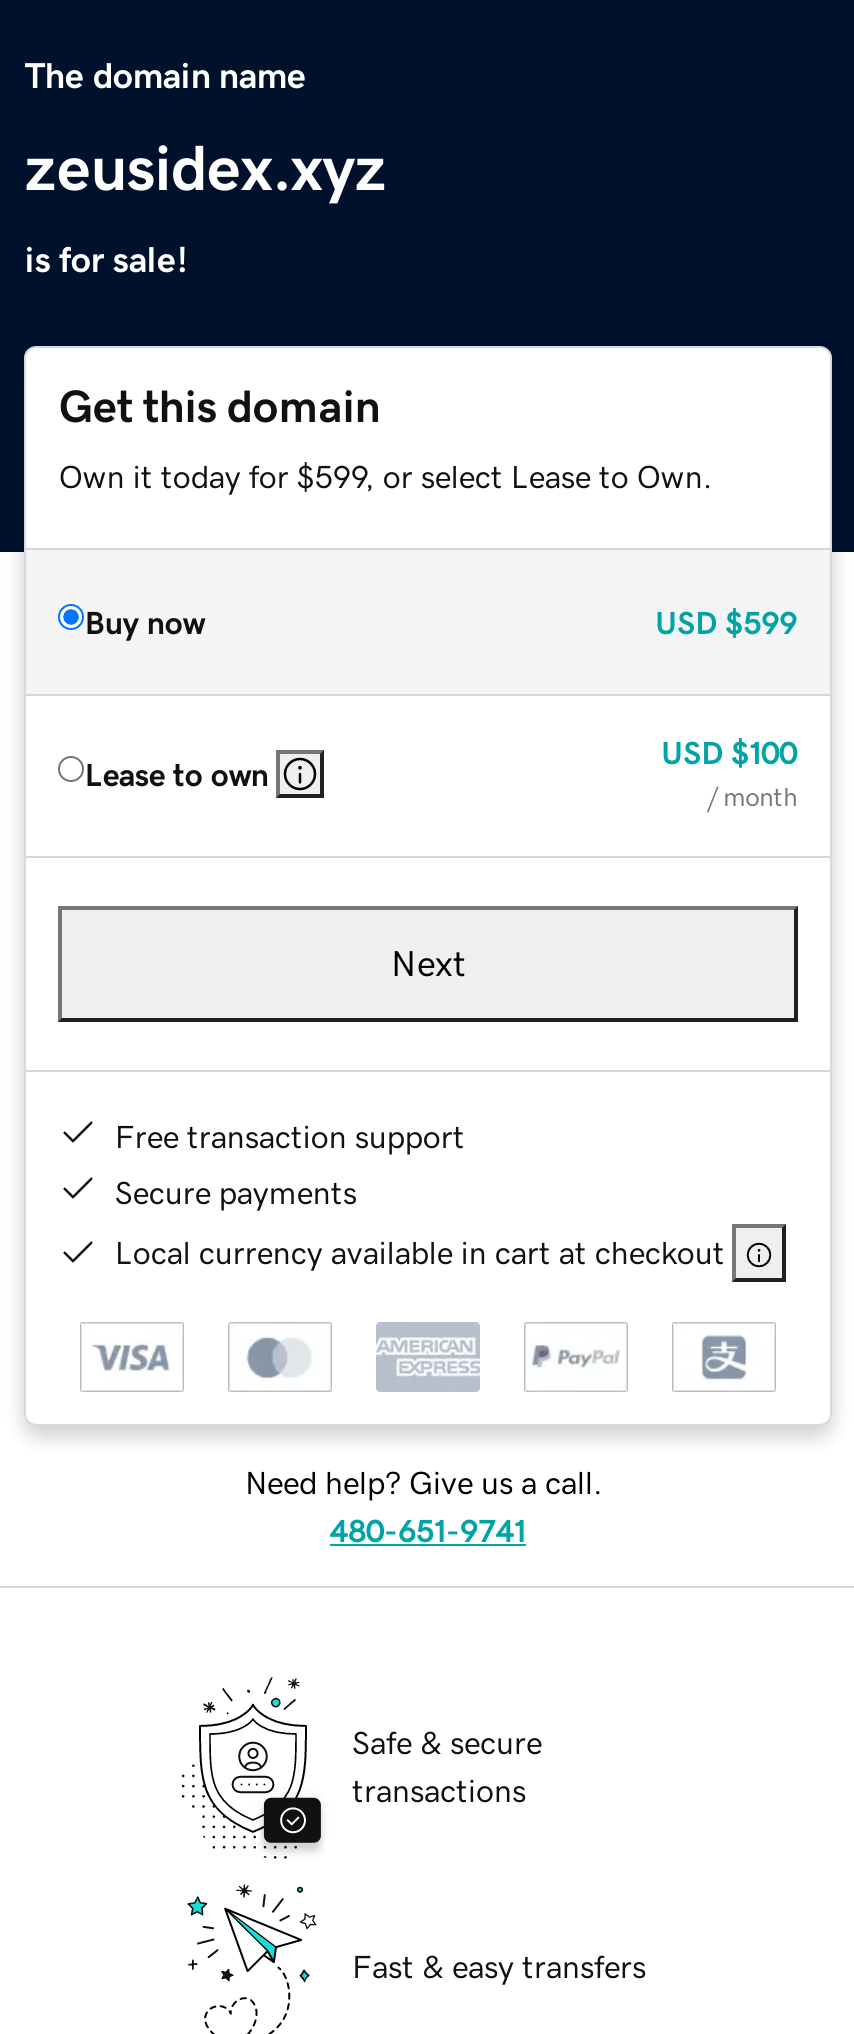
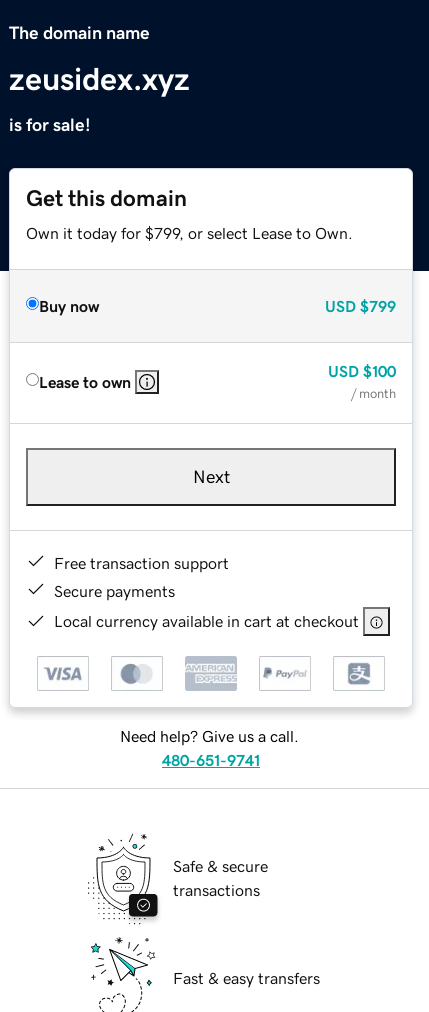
- Own it today for $599, or select Lease to Own.
+ Own it today for $799, or select Lease to Own.

- USD $599
+ USD $799
